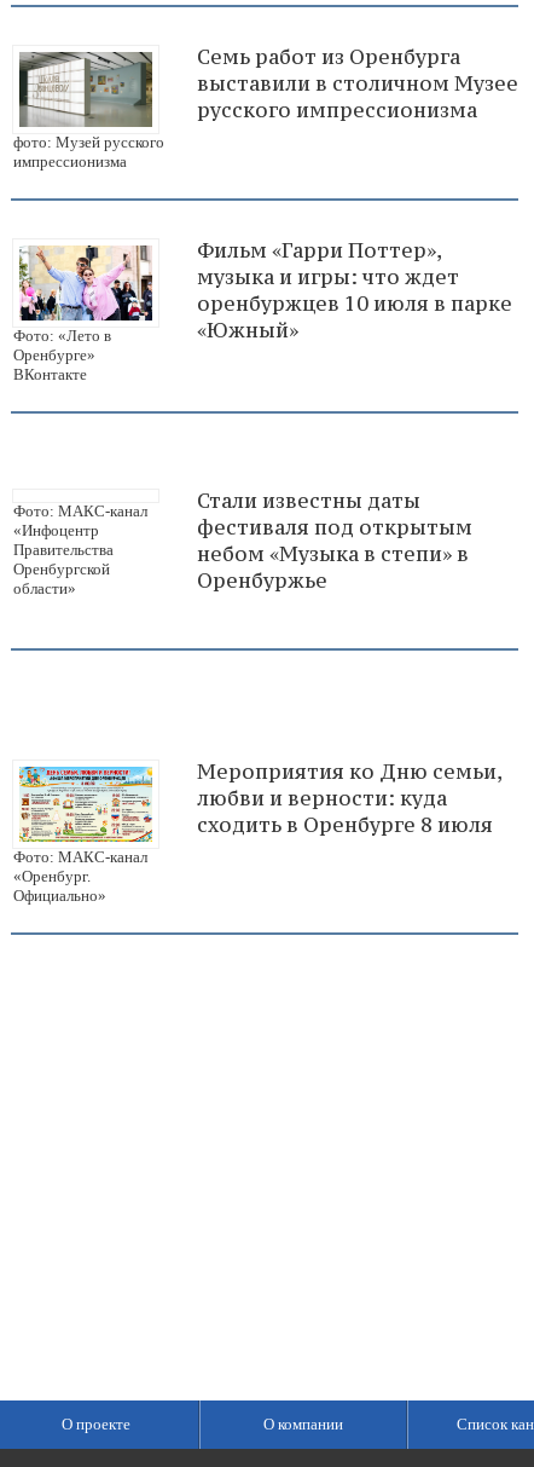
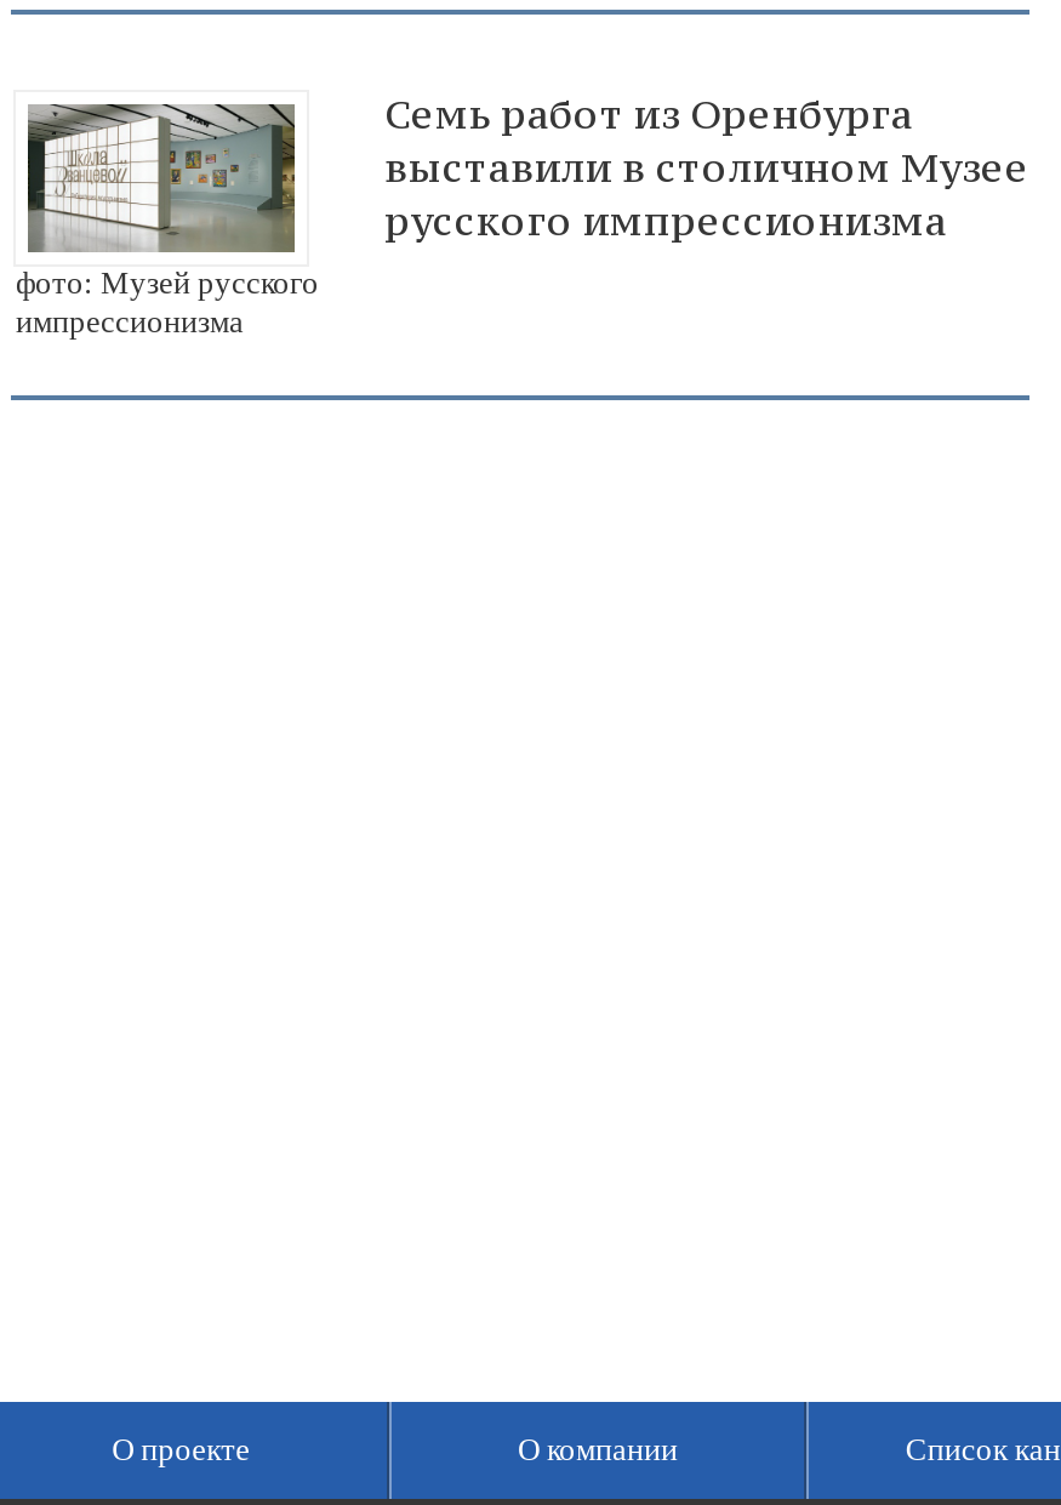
- Фильм «Гарри Поттер»,
- музыка и игры: что ждет
- оренбуржцев 10 июля в парке
- «Южный»

- [image]
- Фото: «Лето в
- Оренбурге»
- ВКонтакте

- Стали известны даты
- фестиваля под открытым
- небом «Музыка в степи» в
- Оренбуржье

- Фото: МАКС-канал
- «Инфоцентр
- Правительства
- Оренбургской
- области»

- [image]
- Фото: МАКС-канал
- «Оренбург.
- Официально»

- Мероприятия ко Дню семьи,
- любви и верности: куда
- сходить в Оренбурге 8 июля
